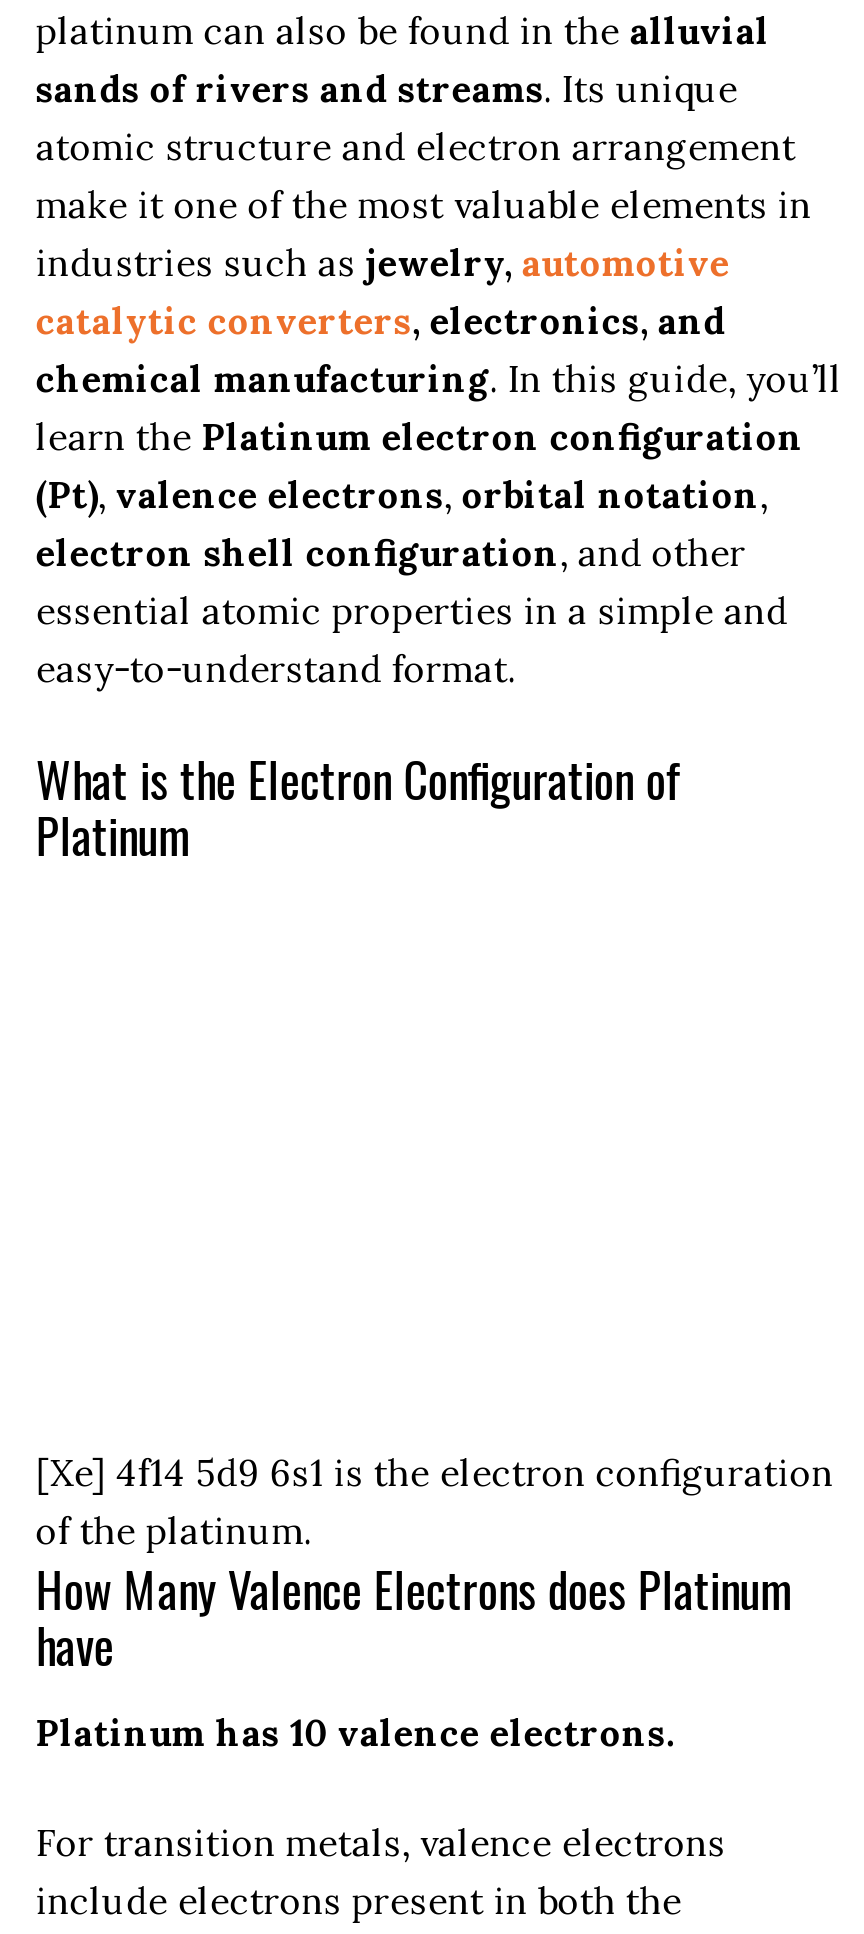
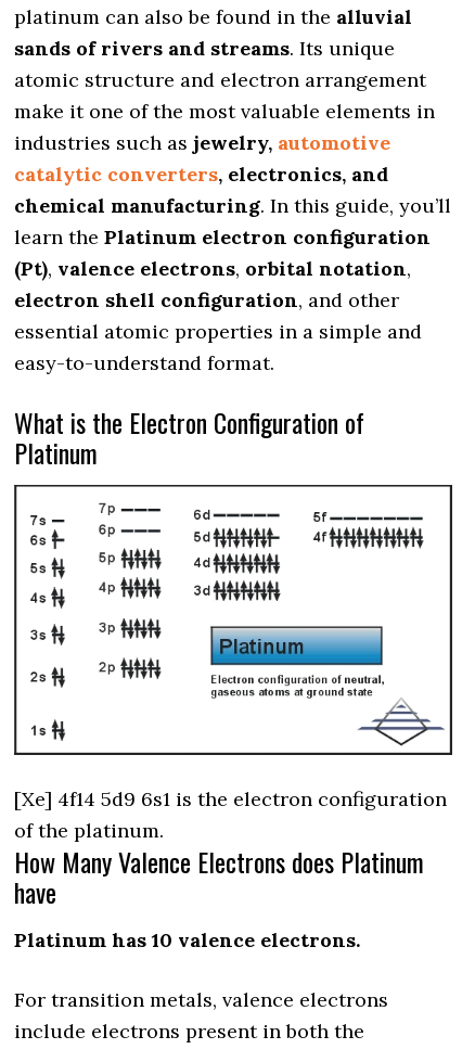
+ [image]
